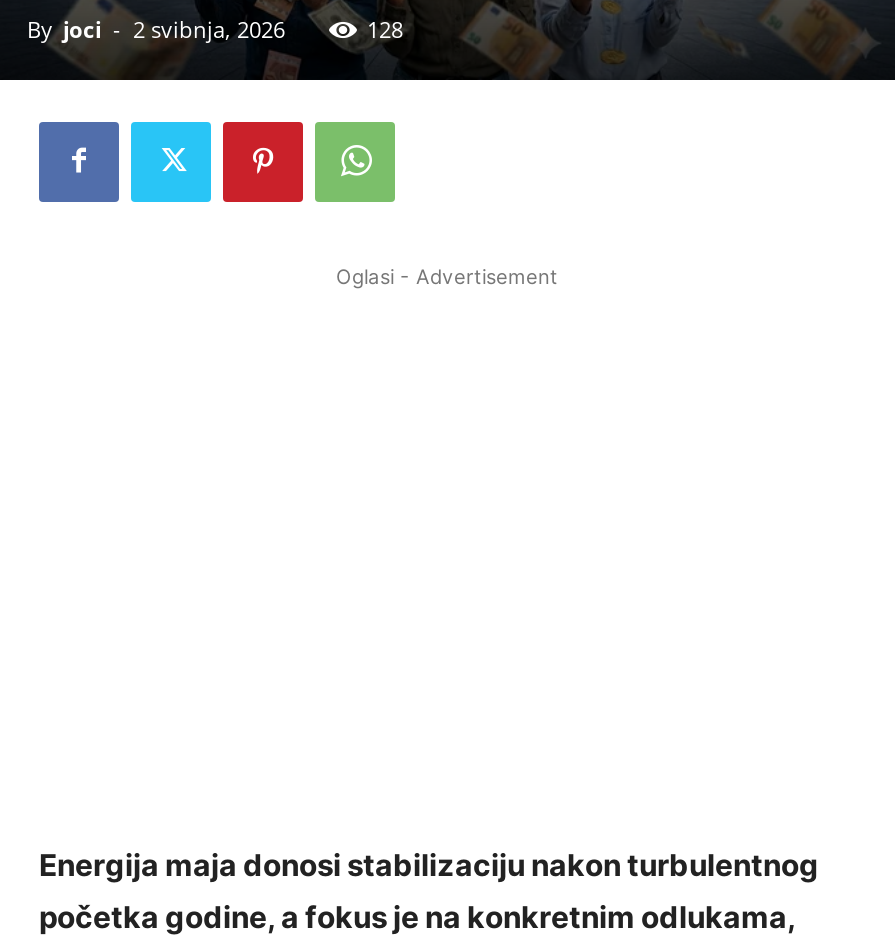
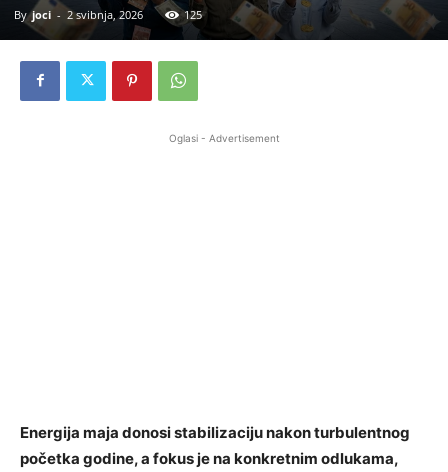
- 128
+ 125
